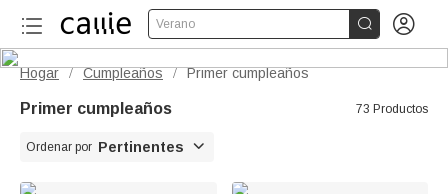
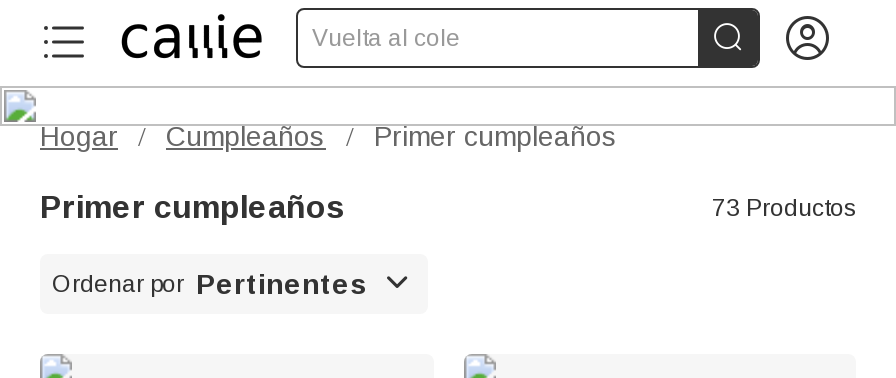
- Verano
+ Vuelta al cole
